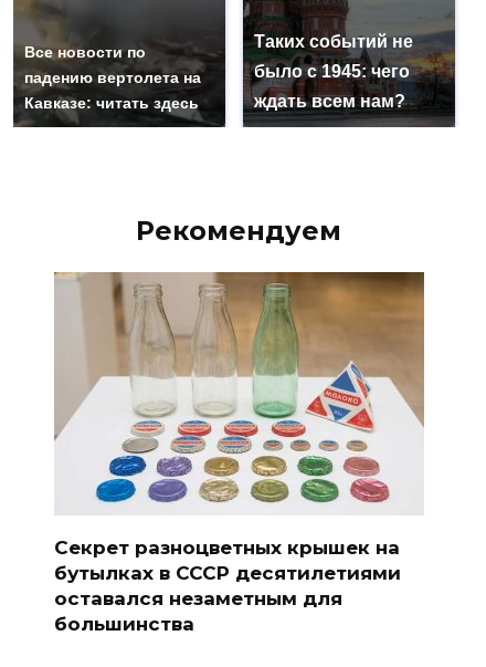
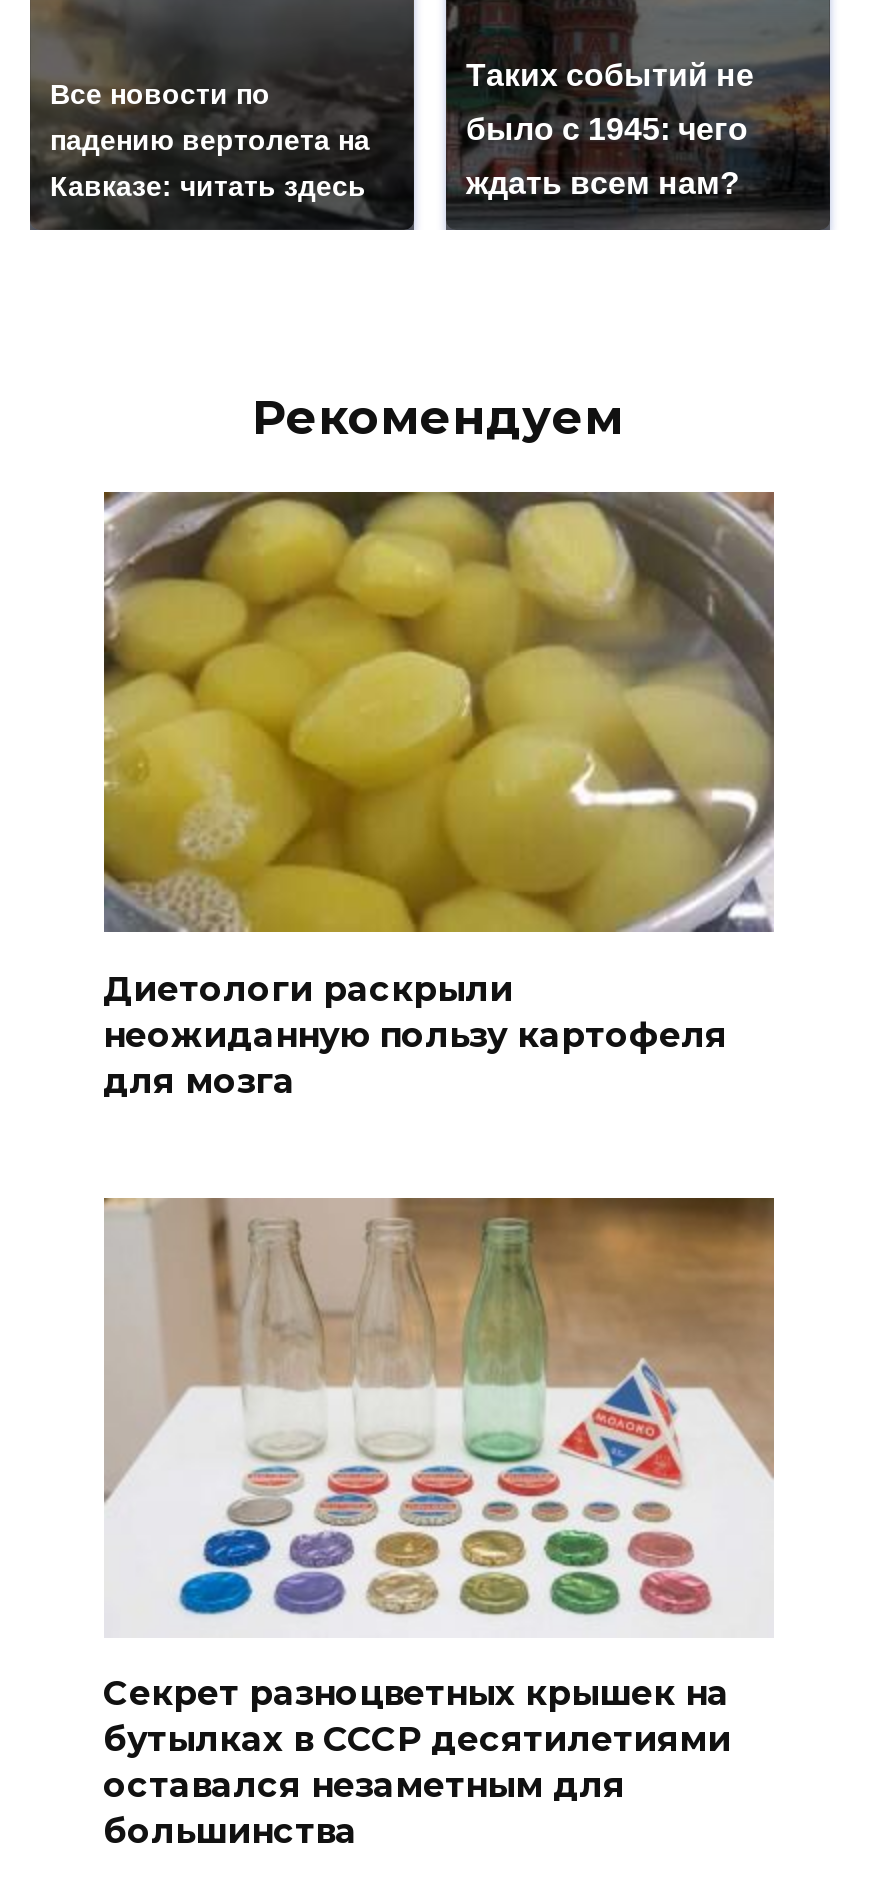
+ [image]
+ Диетологи раскрыли
+ неожиданную пользу картофеля
+ для мозга
